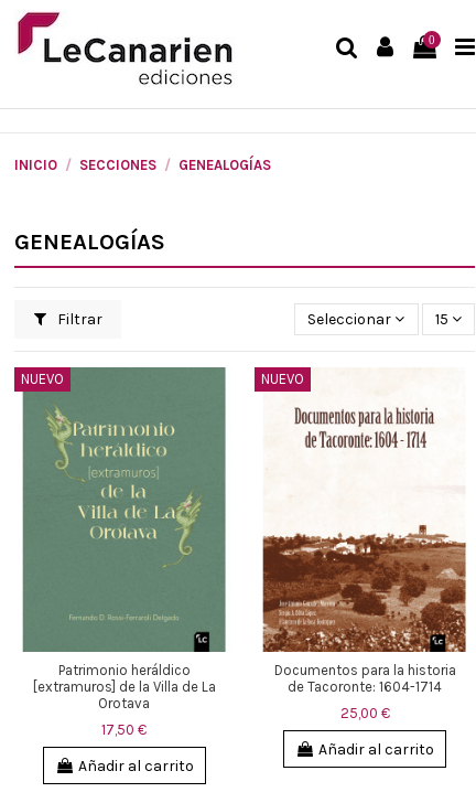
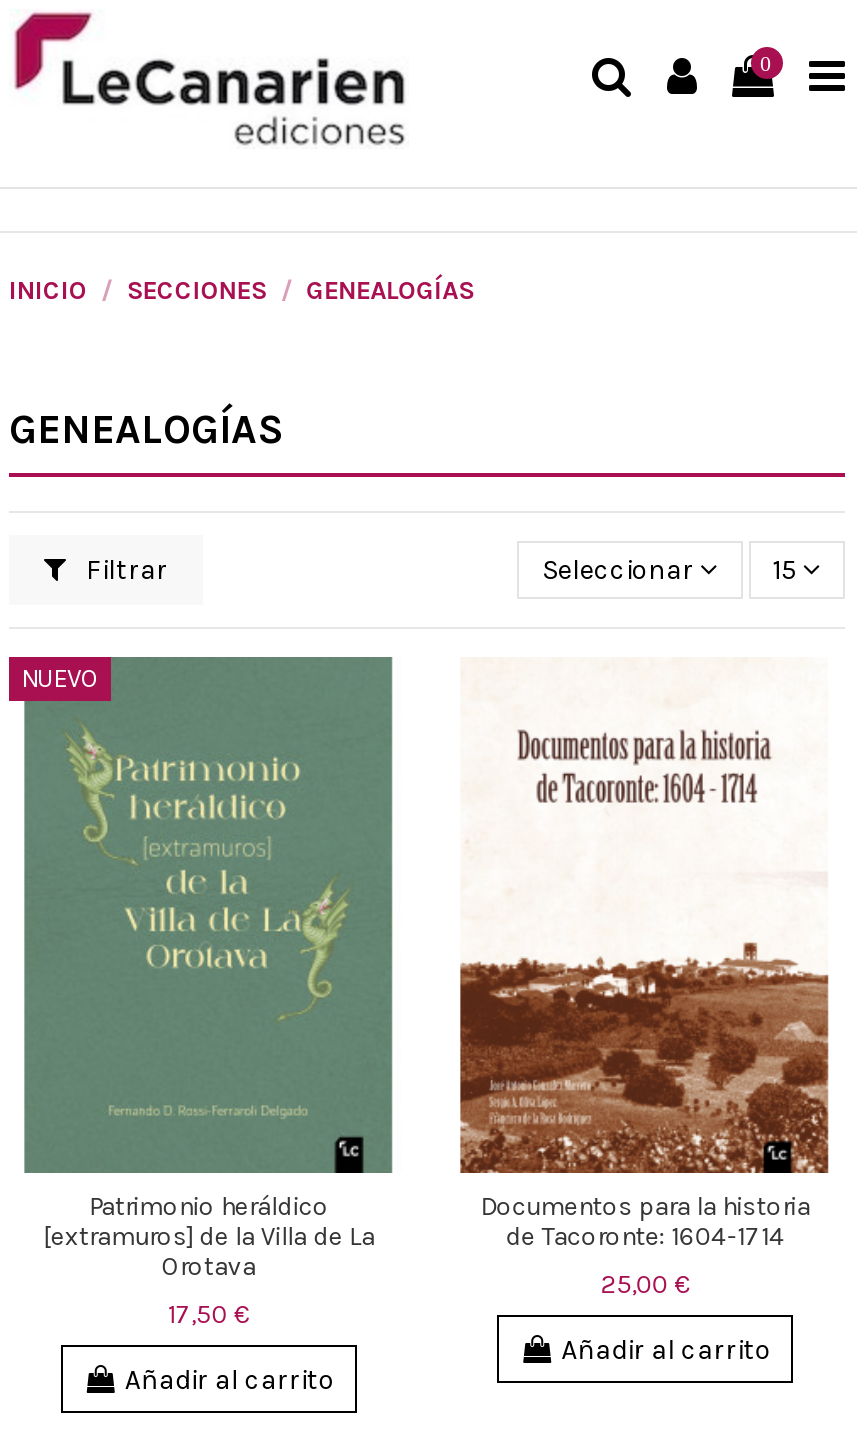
- NUEVO
